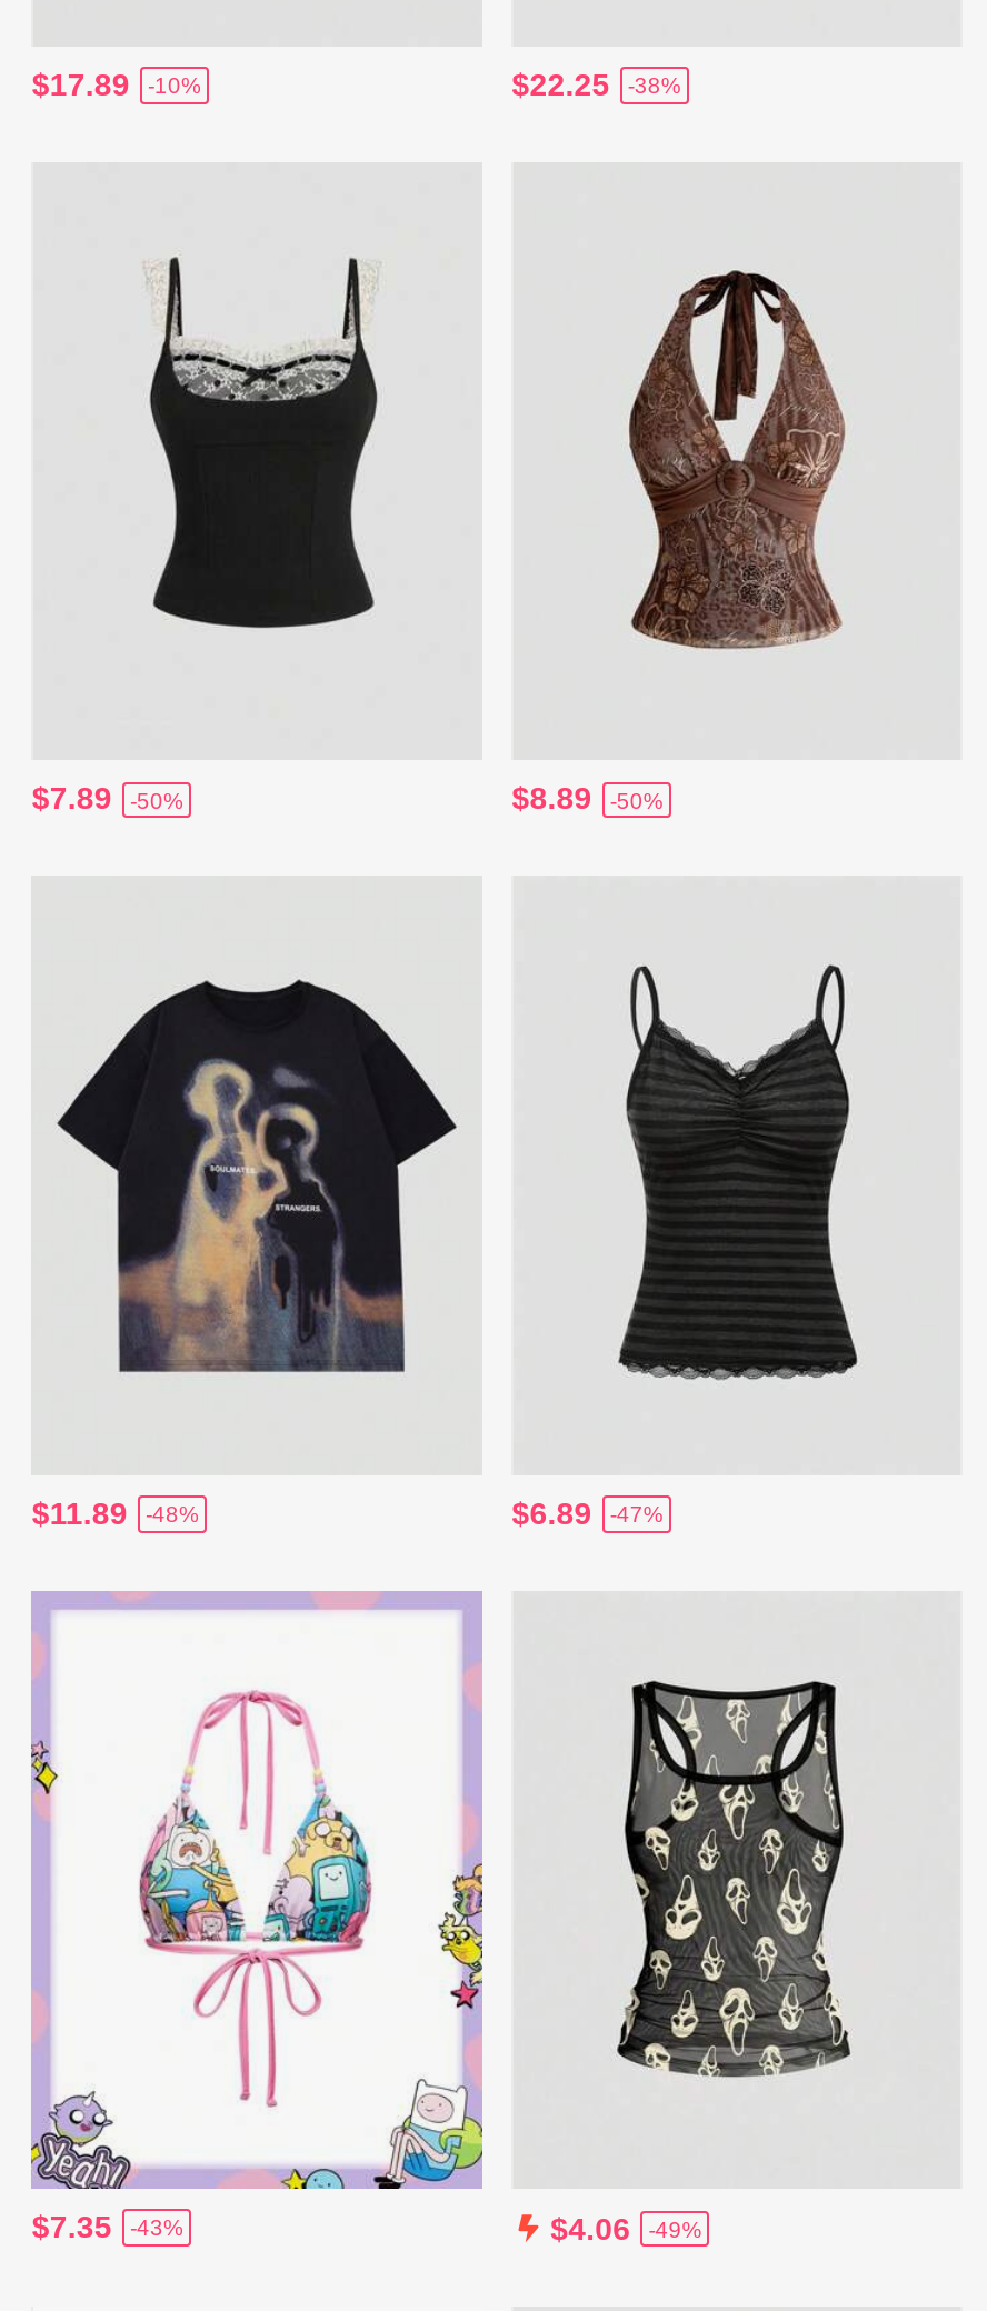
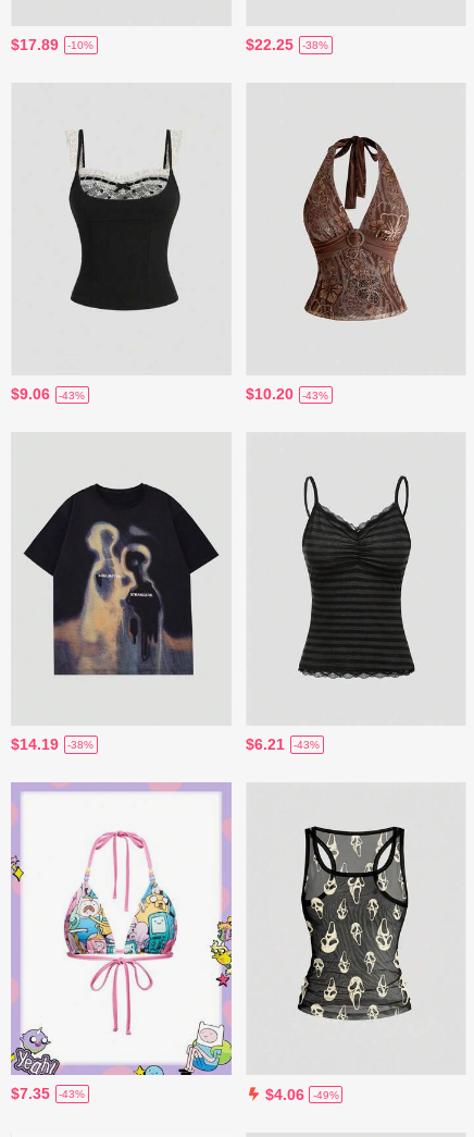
- $7.89
+ $9.06

- -50%
+ -43%

- $8.89
+ $10.20

- -50%
+ -43%

- $11.89
+ $14.19

- -48%
+ -38%

- $6.89
+ $6.21

- -47%
+ -43%
